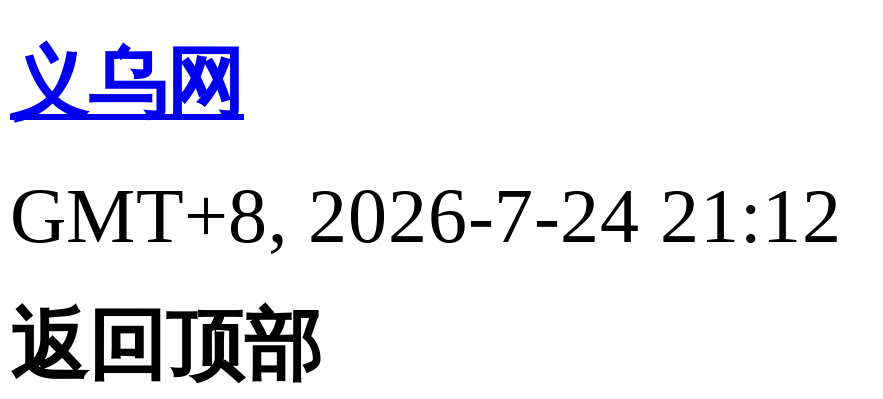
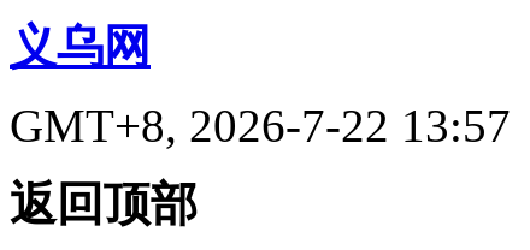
- GMT+8, 2026-7-24 21:12
+ GMT+8, 2026-7-22 13:57
